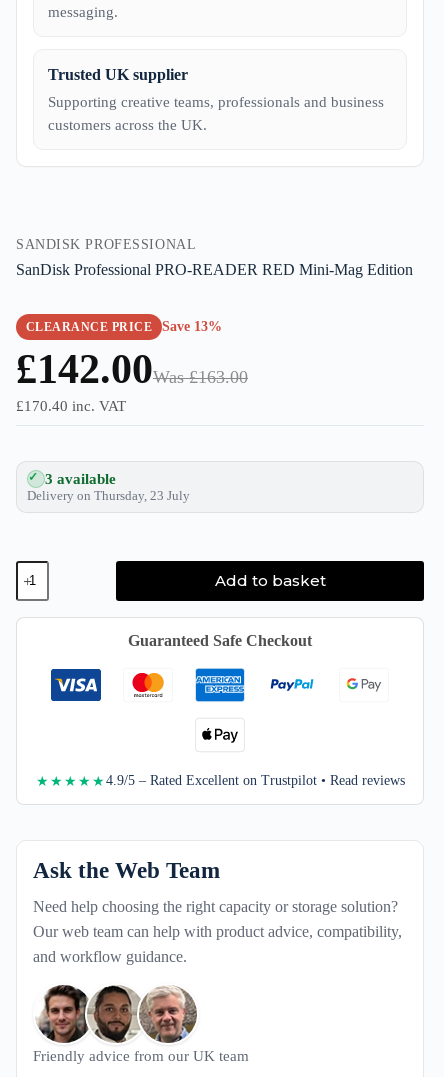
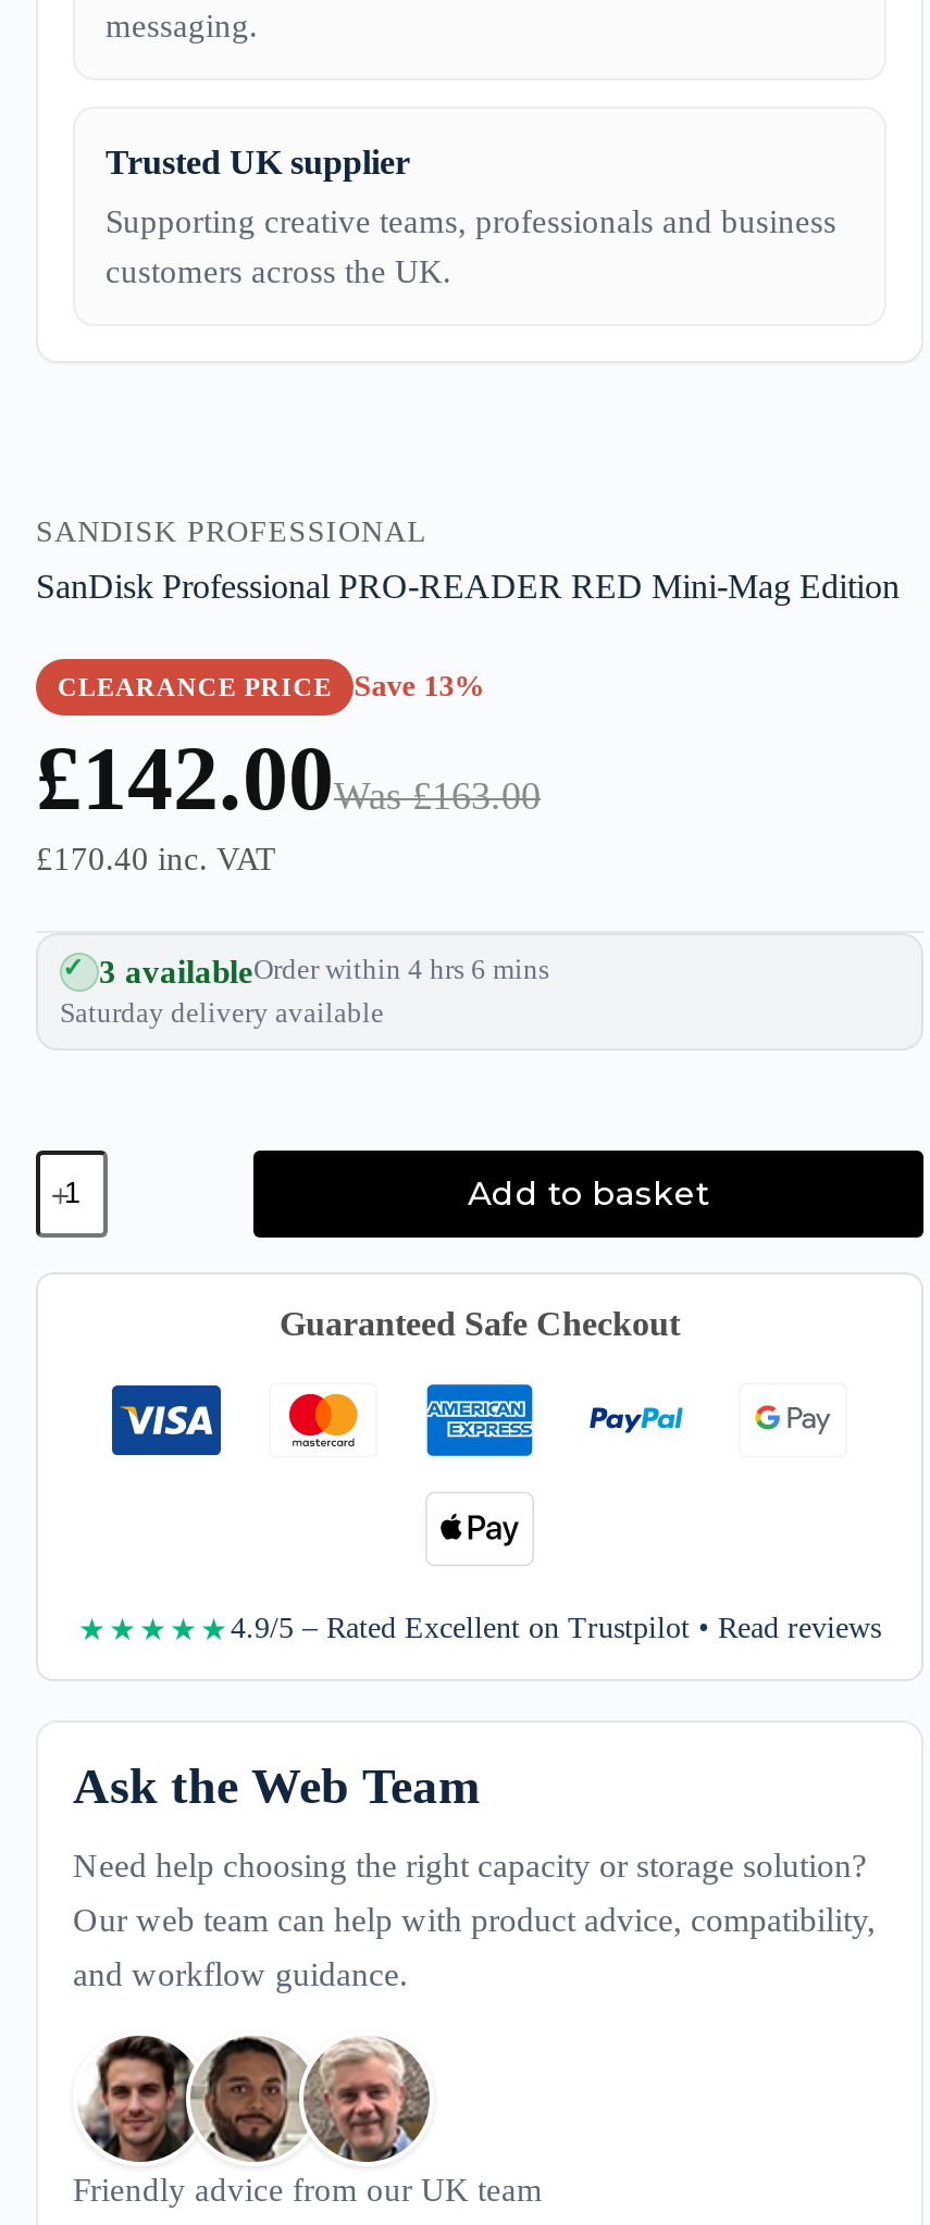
- 3 available
- Delivery on Thursday, 23 July
+ 3 availableOrder within 4 hrs 6 mins
+ Saturday delivery available
